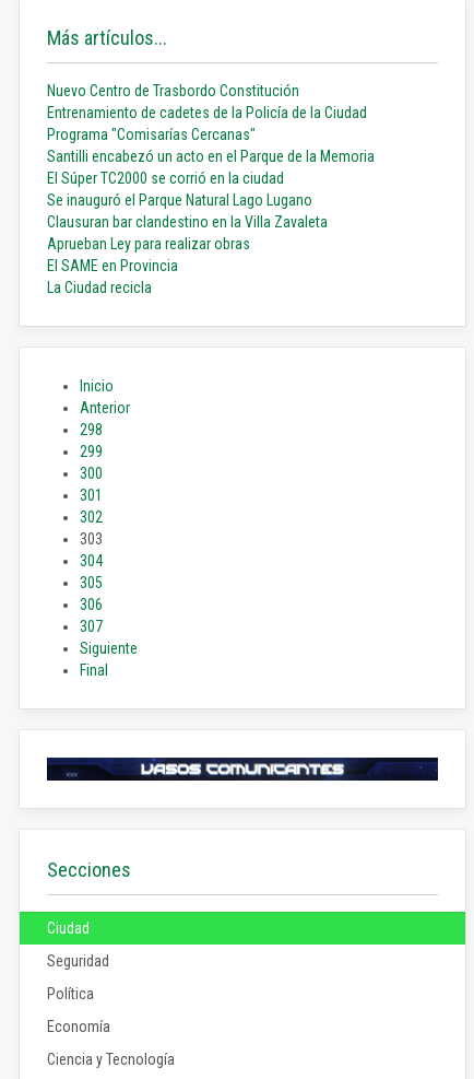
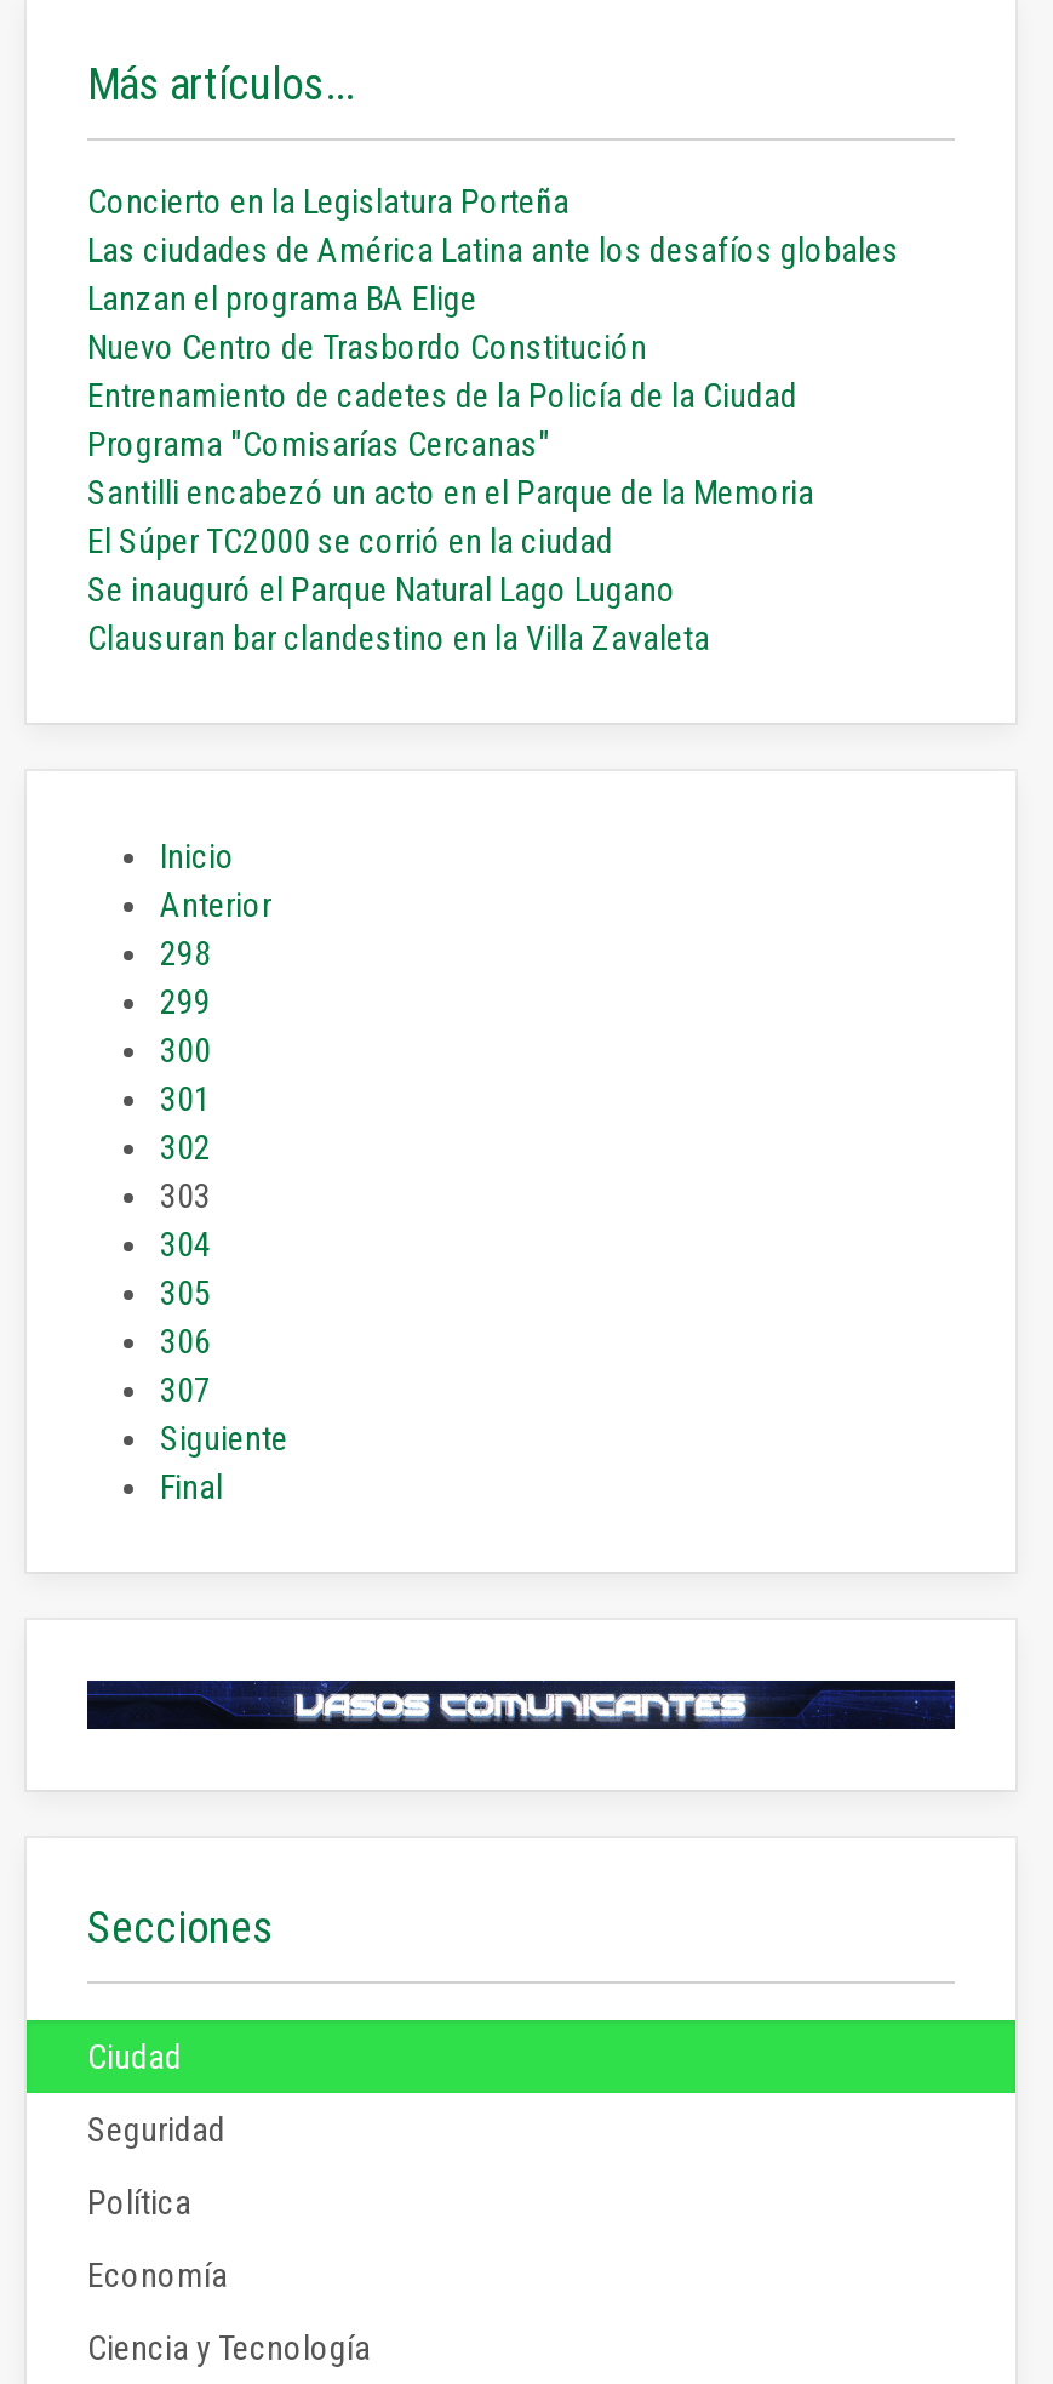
+ Concierto en la Legislatura Porteña
+ Las ciudades de América Latina ante los desafíos globales
+ Lanzan el programa BA Elige

moved down: Nuevo Centro de Trasbordo Constitución | Entrenamiento de cadetes de la Policía de la Ciudad | Programa "Comisarías Cercanas" | Santilli encabezó un acto en el Parque de la Memoria | El Súper TC2000 se corrió en la ciudad | Se inauguró el Parque Natural Lago Lugano | Clausuran bar clandestino en la Villa Zavaleta

- Aprueban Ley para realizar obras
- El SAME en Provincia
- La Ciudad recicla
